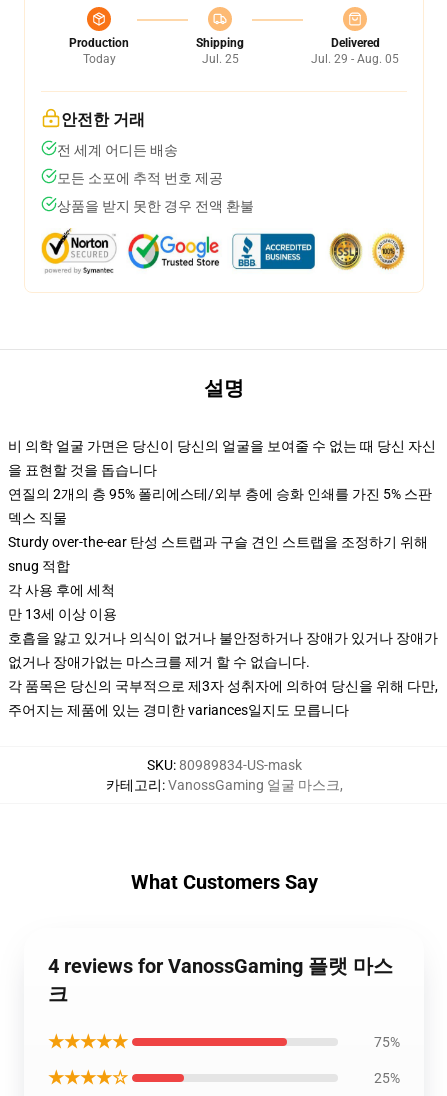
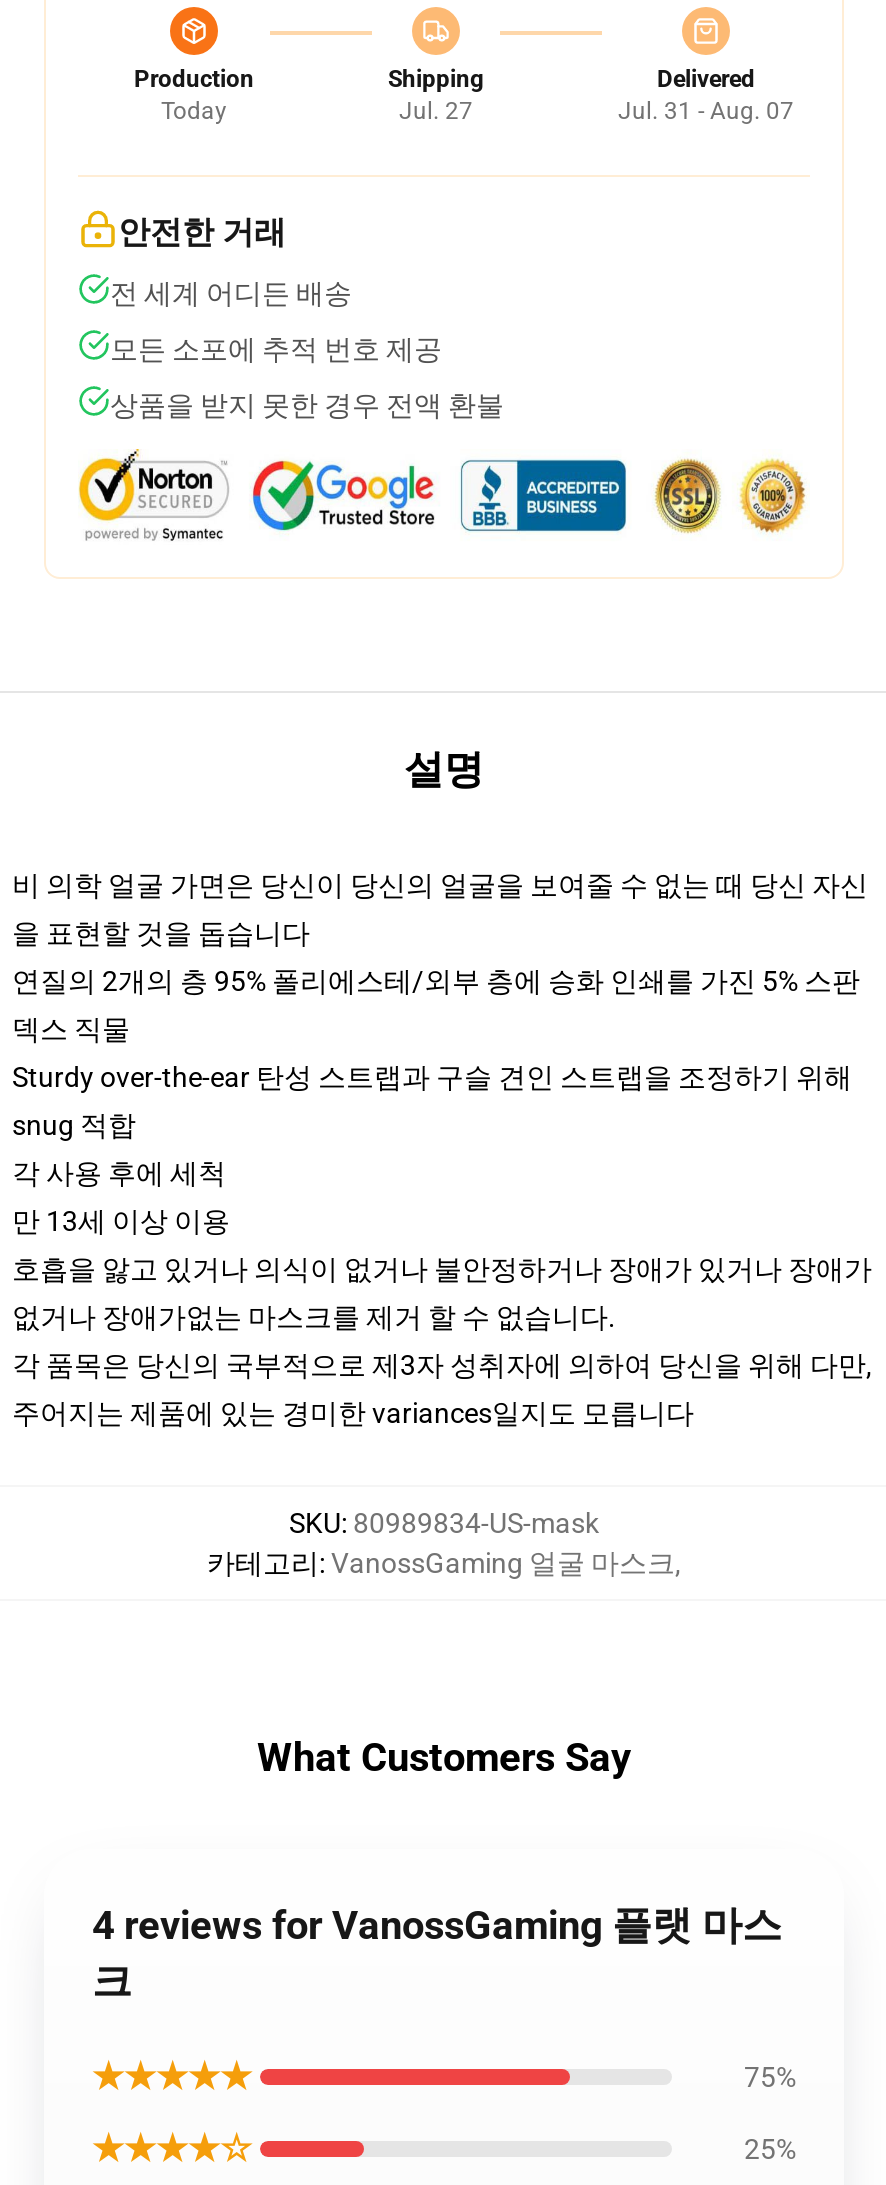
- Jul. 25
+ Jul. 27

- Jul. 29 - Aug. 05
+ Jul. 31 - Aug. 07
